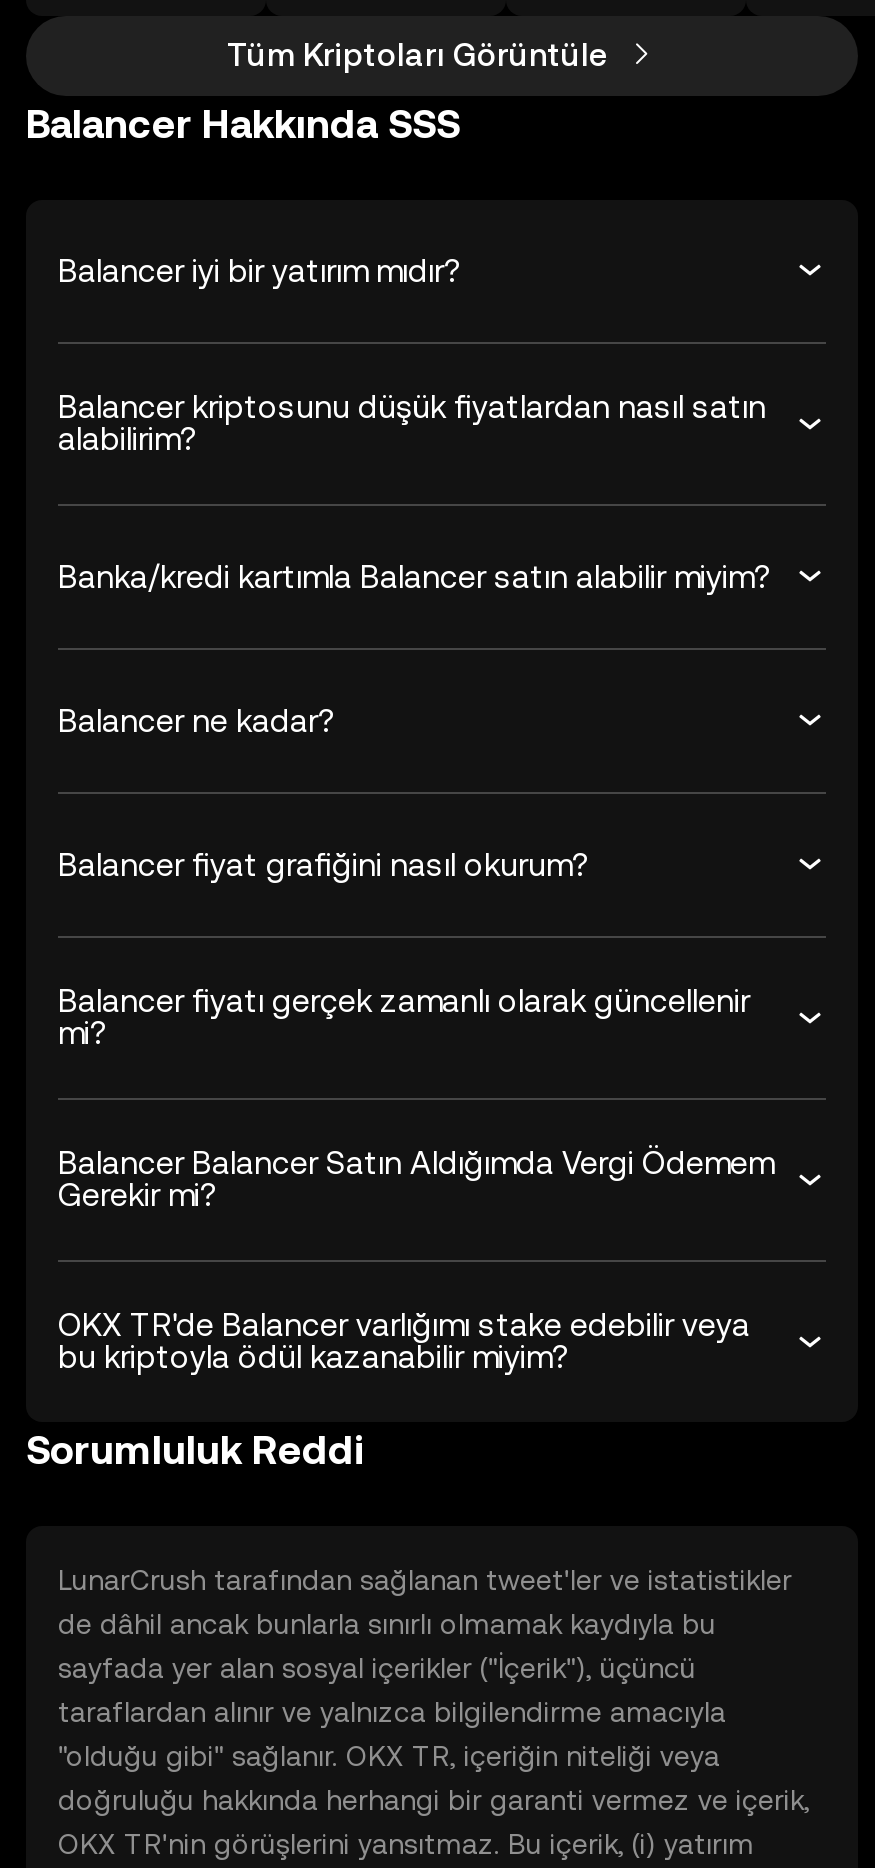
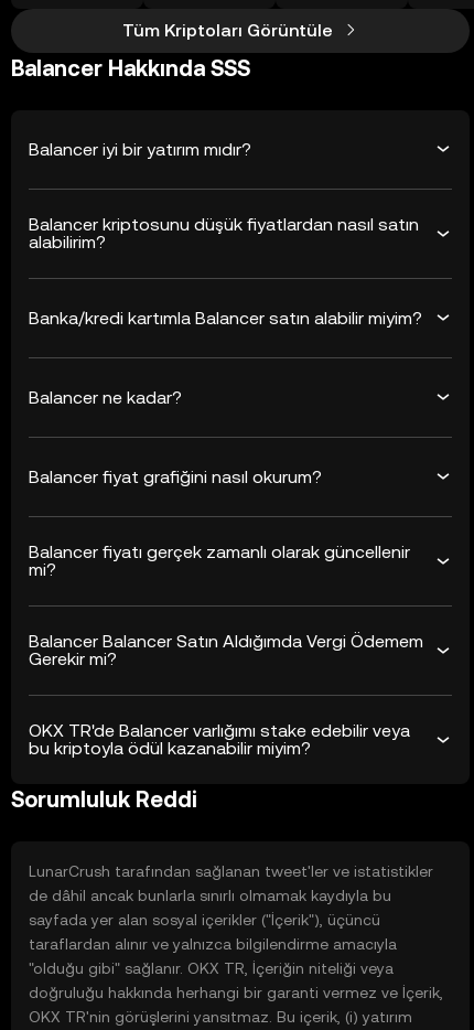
- "olduğu gibi" sağlanır. OKX TR, içeriğin niteliği veya
+ "olduğu gibi" sağlanır. OKX TR, İçeriğin niteliği veya

- doğruluğu hakkında herhangi bir garanti vermez ve içerik,
+ doğruluğu hakkında herhangi bir garanti vermez ve İçerik,
